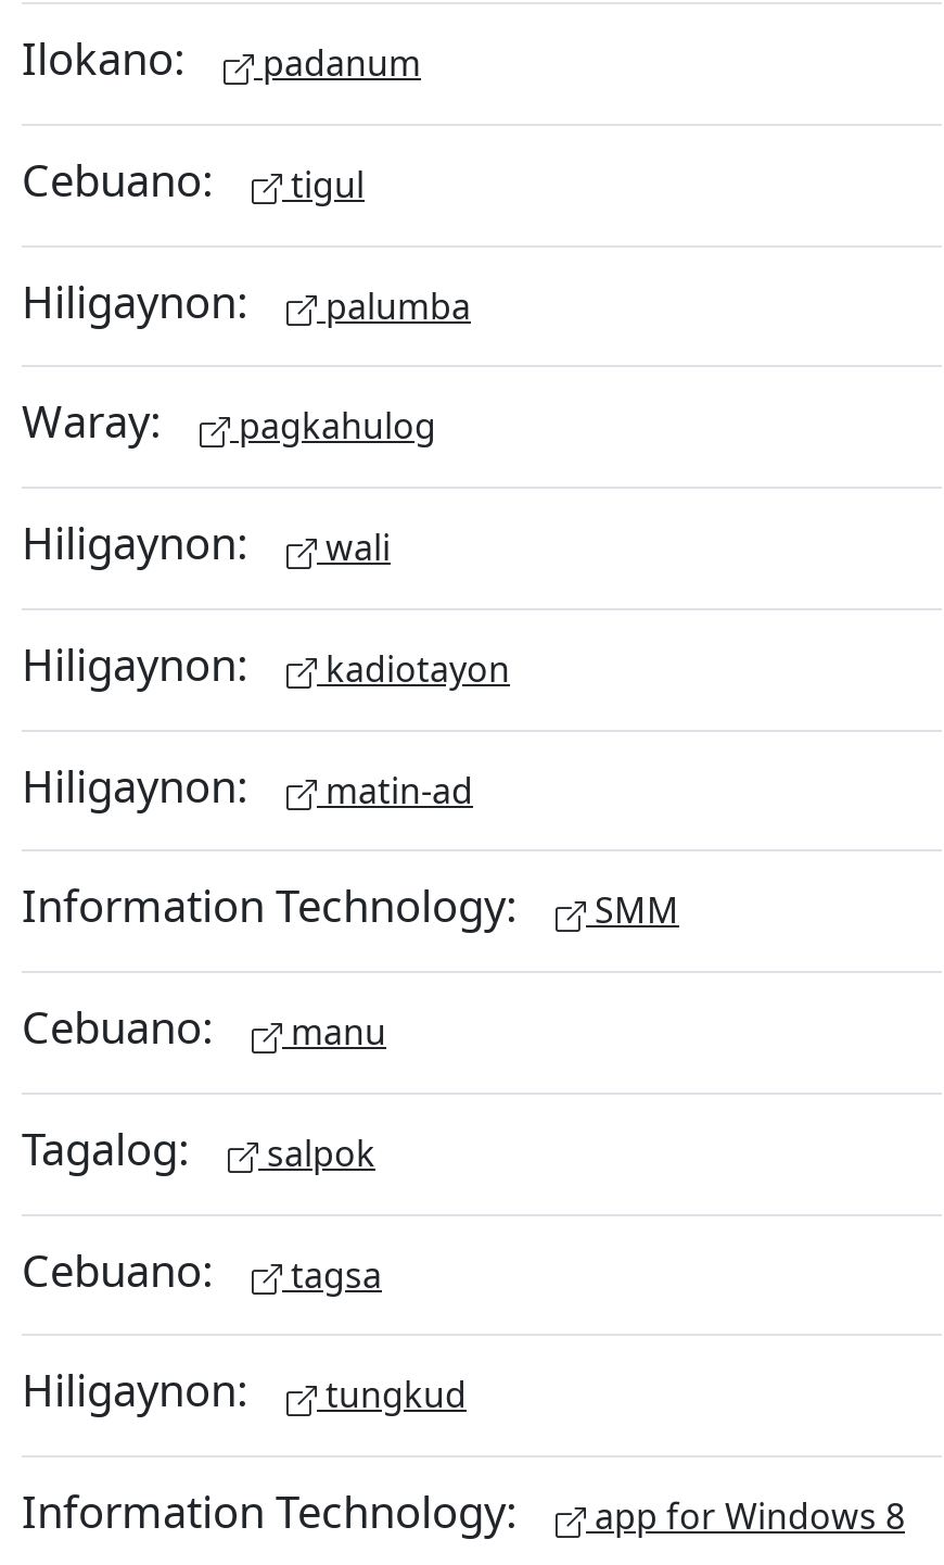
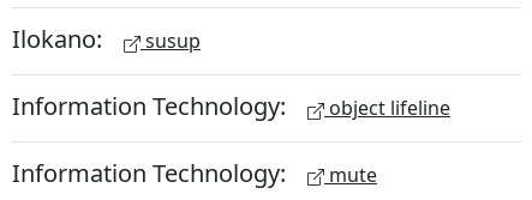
- padanum
- Cebuano:
- tigul
- Hiligaynon:
- palumba
- Waray:
- pagkahulog
- Hiligaynon:
- wali
- Hiligaynon:
- kadiotayon
- Hiligaynon:
- matin-ad
+ susup

- SMM
- Cebuano:
- manu
- Tagalog:
- salpok
- Cebuano:
- tagsa
- Hiligaynon:
- tungkud
+ object lifeline

- app for Windows 8
+ mute
